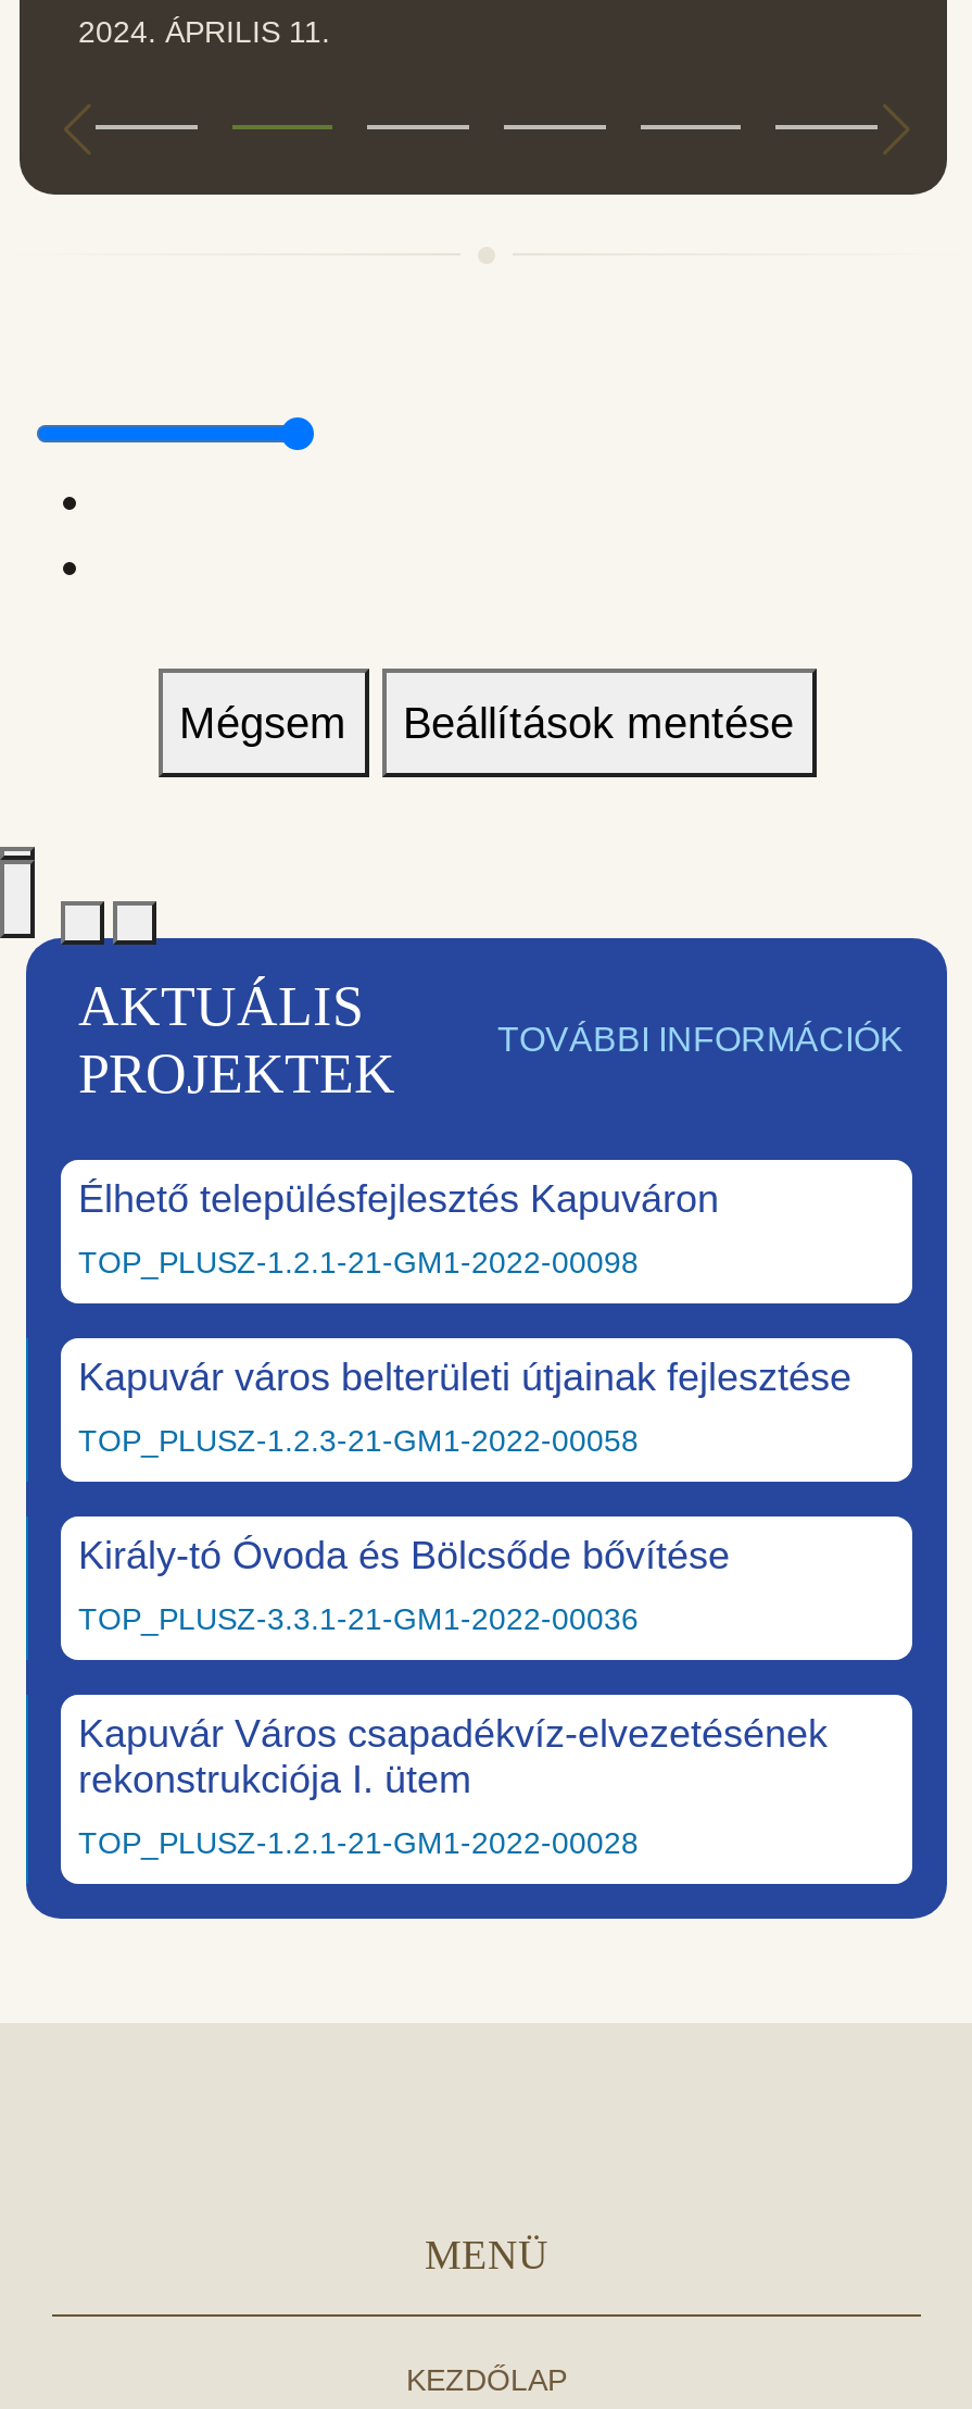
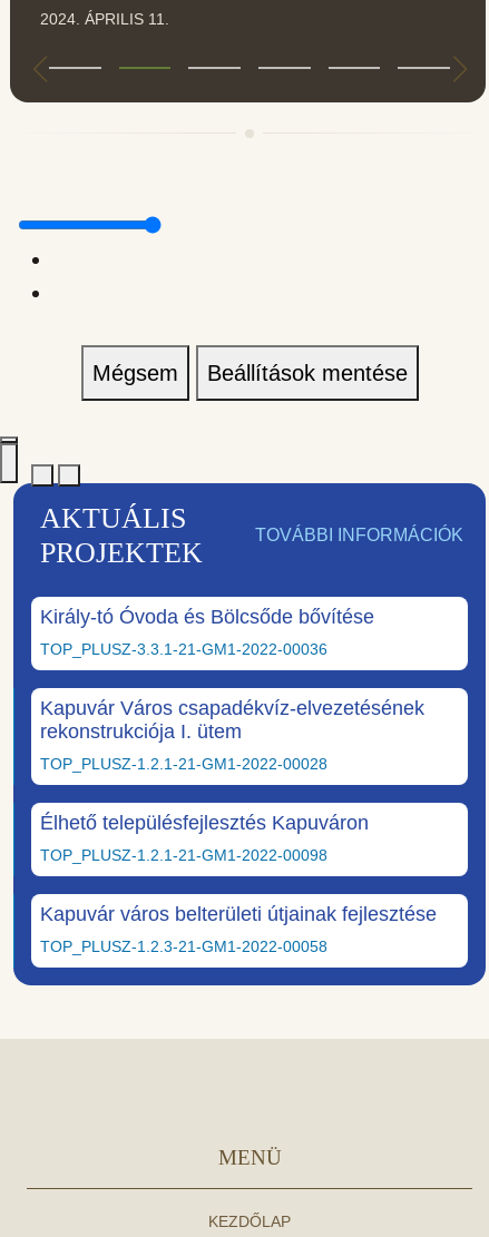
moved down: Élhető településfejlesztés Kapuváron | TOP_PLUSZ-1.2.1-21-GM1-2022-00098 | Kapuvár város belterületi útjainak fejlesztése | TOP_PLUSZ-1.2.3-21-GM1-2022-00058

moved up: Király-tó Óvoda és Bölcsőde bővítése | TOP_PLUSZ-3.3.1-21-GM1-2022-00036 | Kapuvár Város csapadékvíz-elvezetésének | rekonstrukciója I. ütem | TOP_PLUSZ-1.2.1-21-GM1-2022-00028
